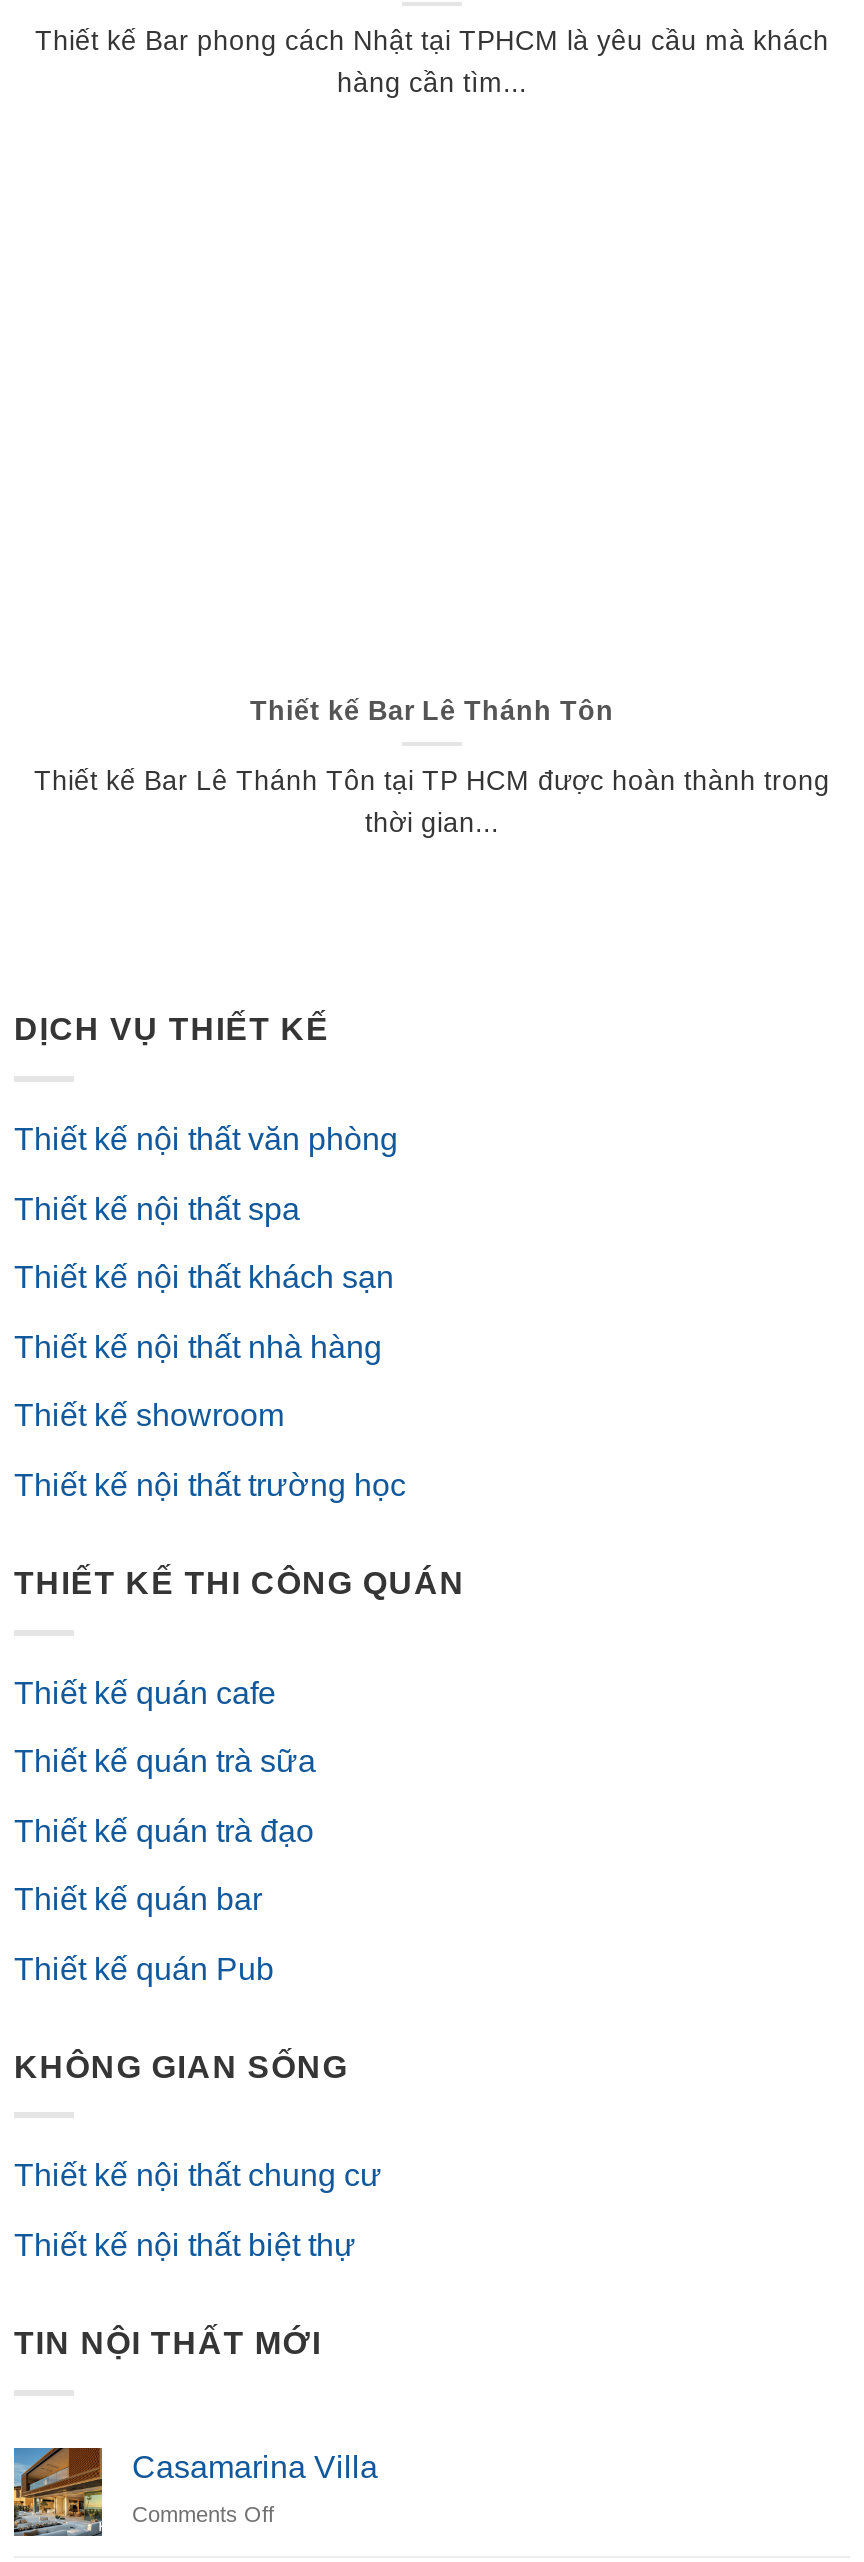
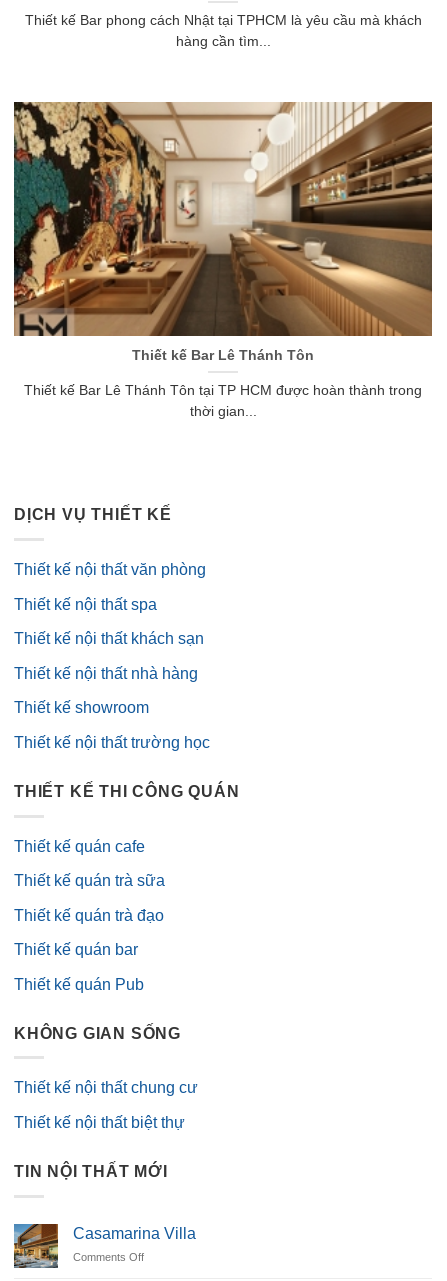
+ [image]
